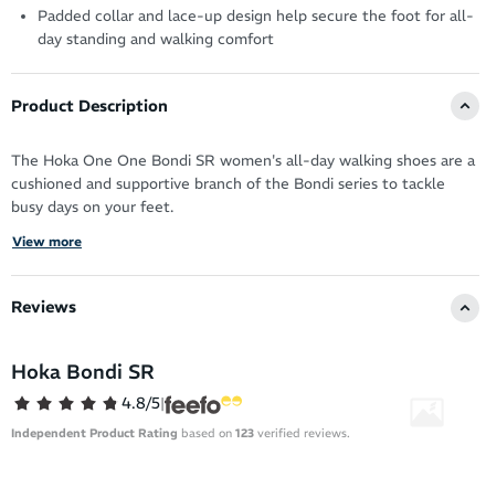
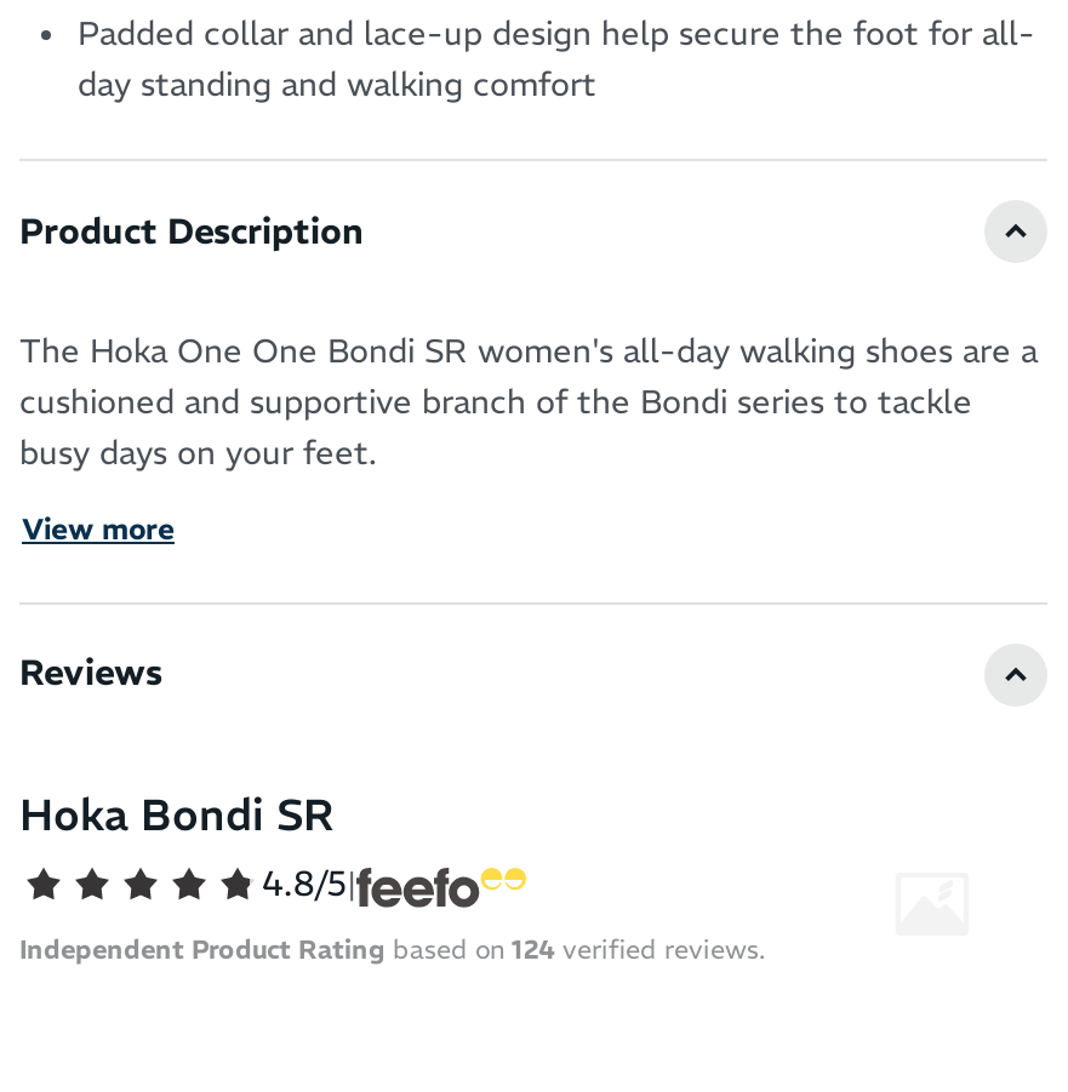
- Independent Product Rating based on 123 verified reviews.
+ Independent Product Rating based on 124 verified reviews.
